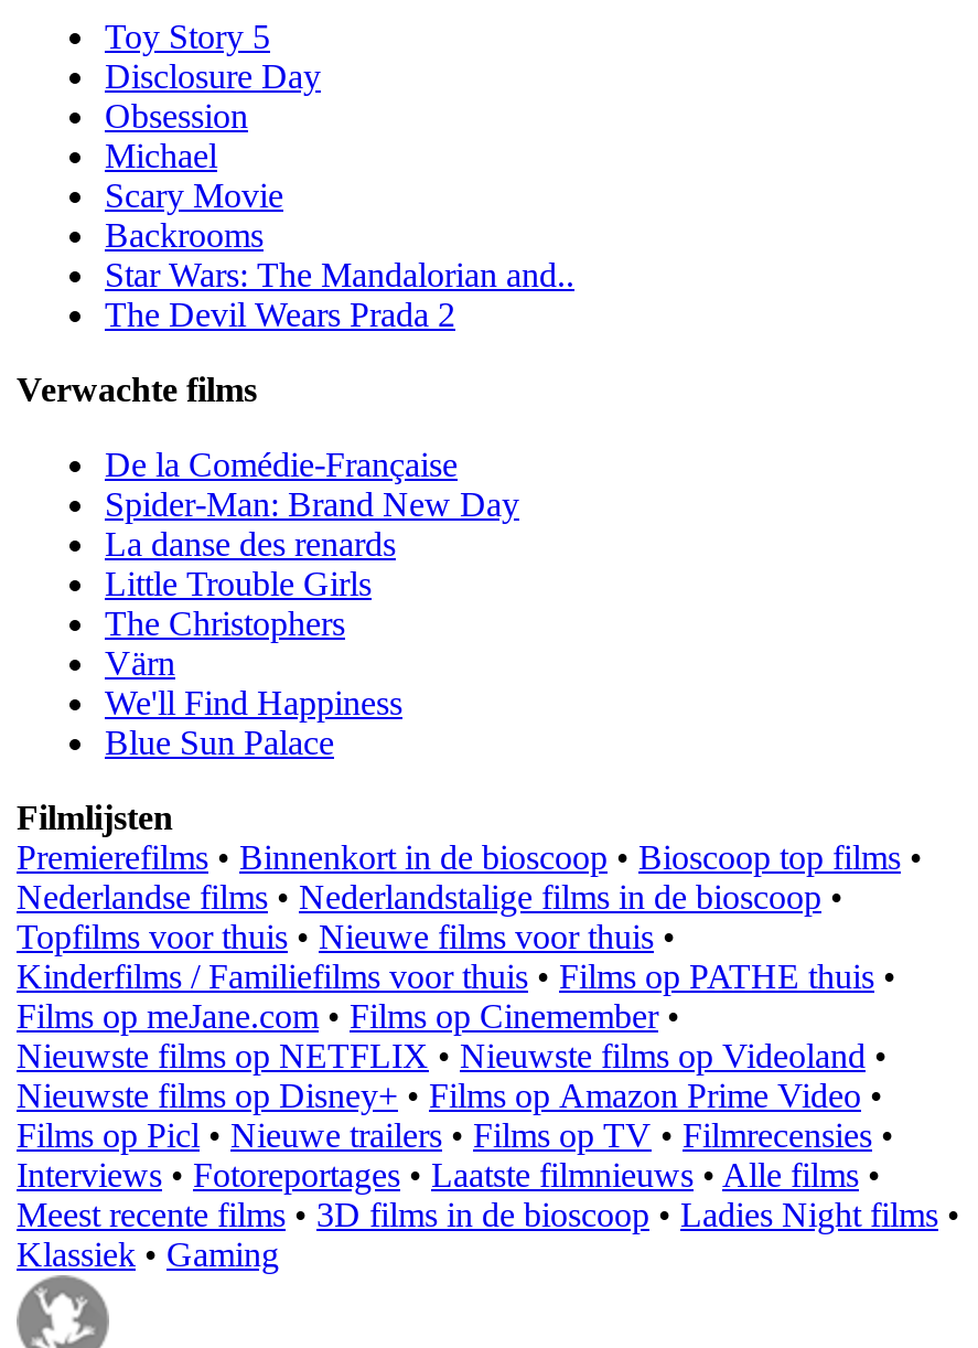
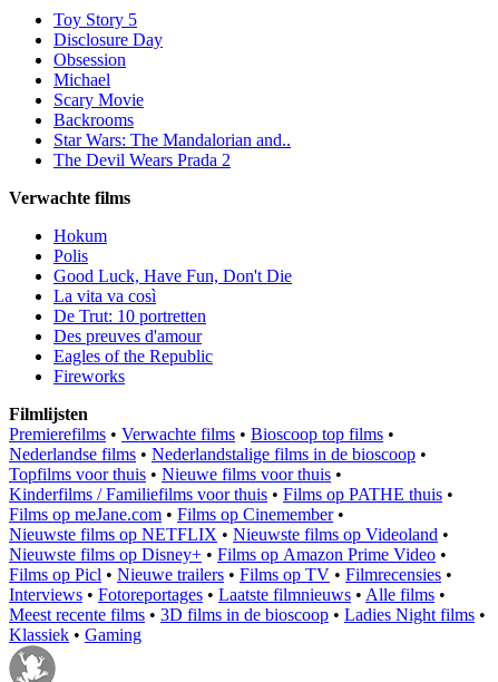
- De la Comédie-Française
- Spider-Man: Brand New Day
- La danse des renards
- Little Trouble Girls
- The Christophers
- Värn
- We'll Find Happiness
- Blue Sun Palace
+ Hokum
+ Polis
+ Good Luck, Have Fun, Don't Die
+ La vita va così
+ De Trut: 10 portretten
+ Des preuves d'amour
+ Eagles of the Republic
+ Fireworks

- Premierefilms • Binnenkort in de bioscoop • Bioscoop top films •
+ Premierefilms • Verwachte films • Bioscoop top films •
